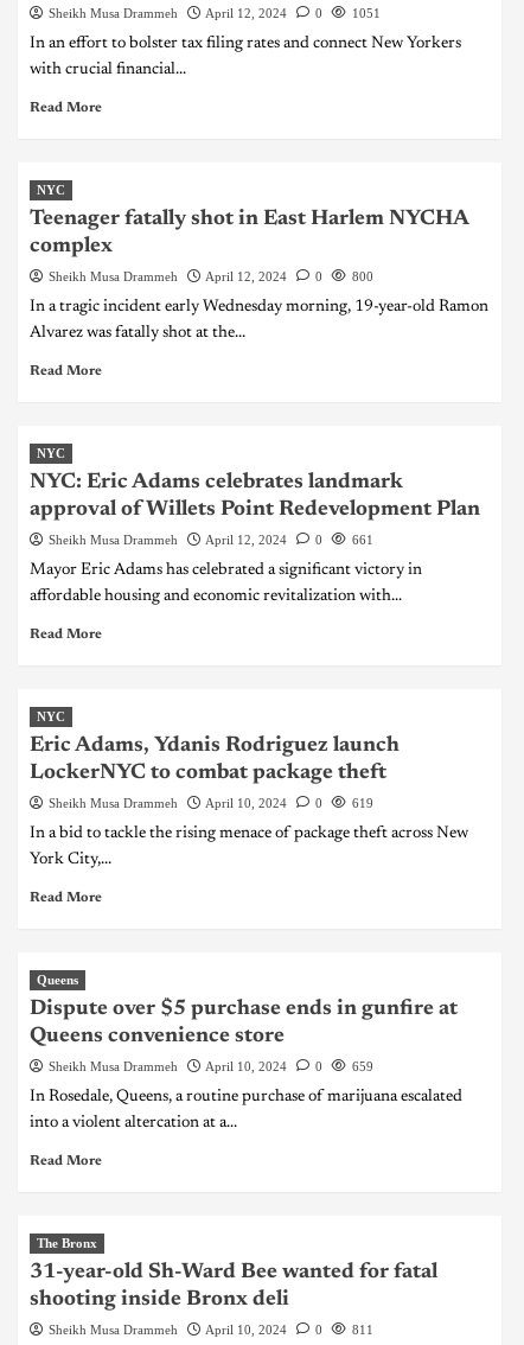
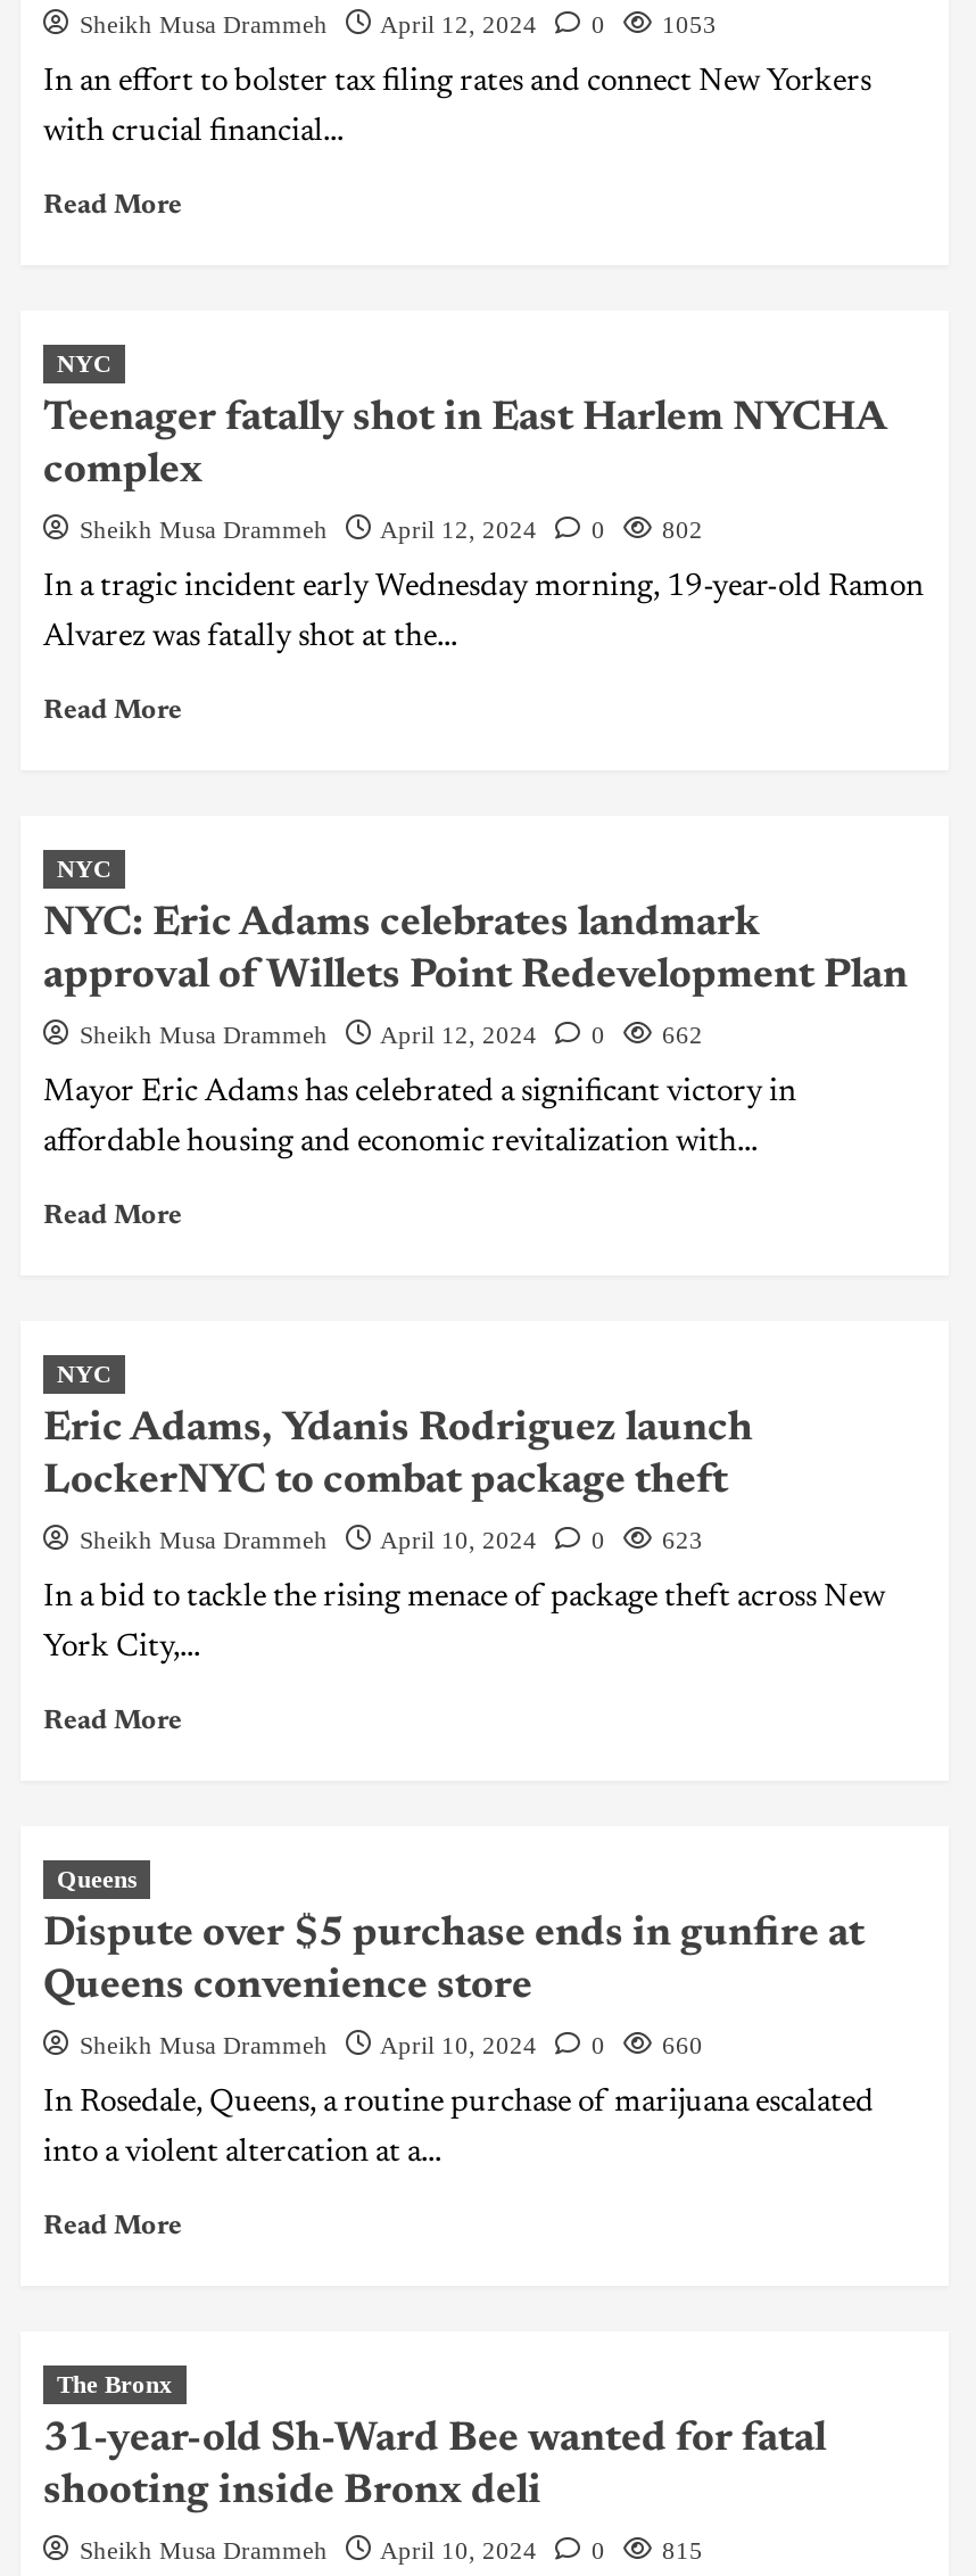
- 1051
+ 1053

- 800
+ 802

- 661
+ 662

- 619
+ 623

- 659
+ 660

- 811
+ 815
